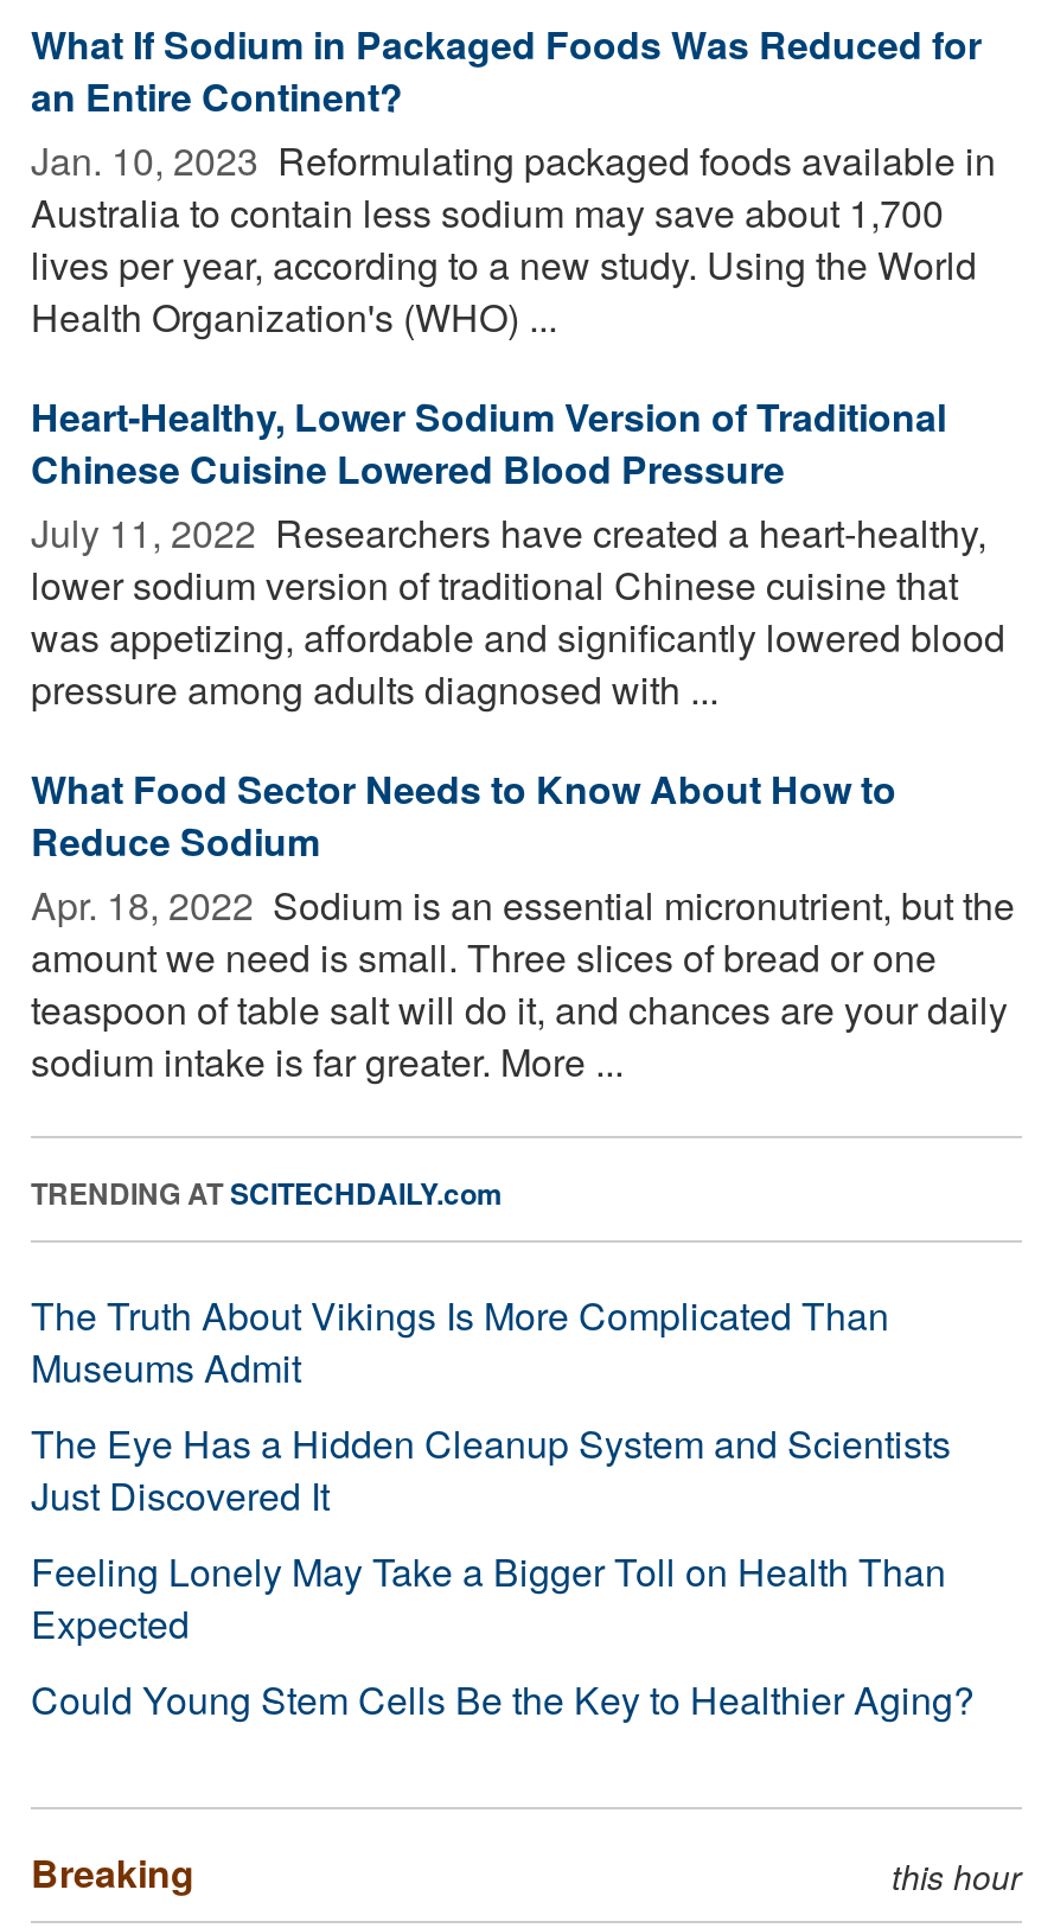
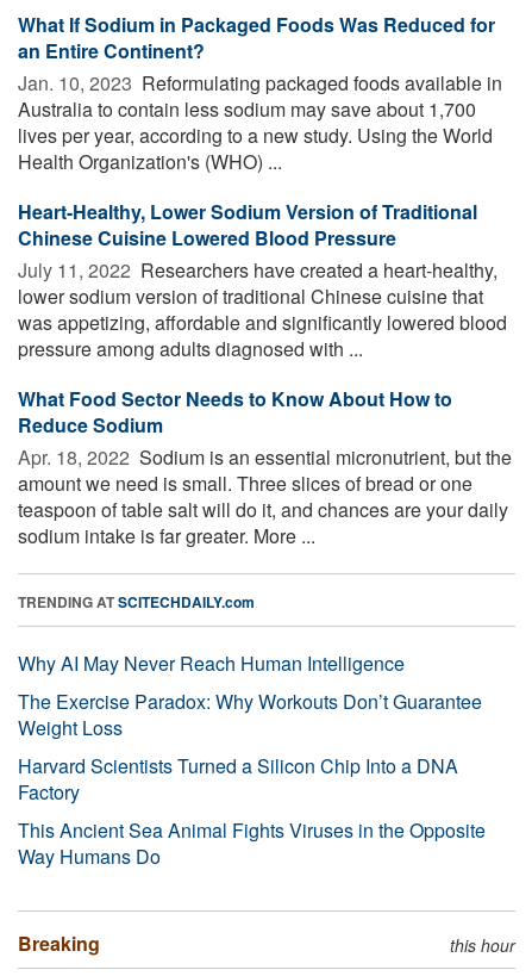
- The Truth About Vikings Is More Complicated Than
- Museums Admit
- The Eye Has a Hidden Cleanup System and Scientists
- Just Discovered It
- Feeling Lonely May Take a Bigger Toll on Health Than
- Expected
- Could Young Stem Cells Be the Key to Healthier Aging?
+ Why AI May Never Reach Human Intelligence
+ The Exercise Paradox: Why Workouts Don’t Guarantee
+ Weight Loss
+ Harvard Scientists Turned a Silicon Chip Into a DNA
+ Factory
+ This Ancient Sea Animal Fights Viruses in the Opposite
+ Way Humans Do
